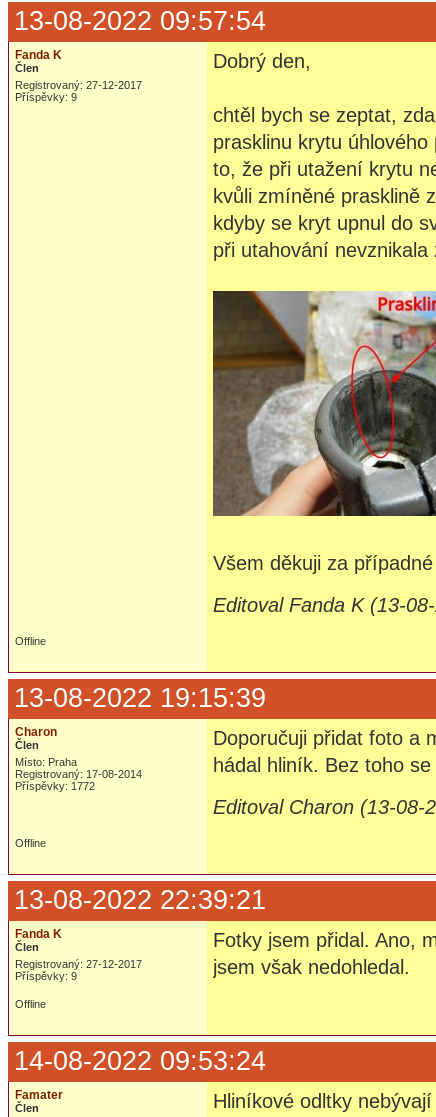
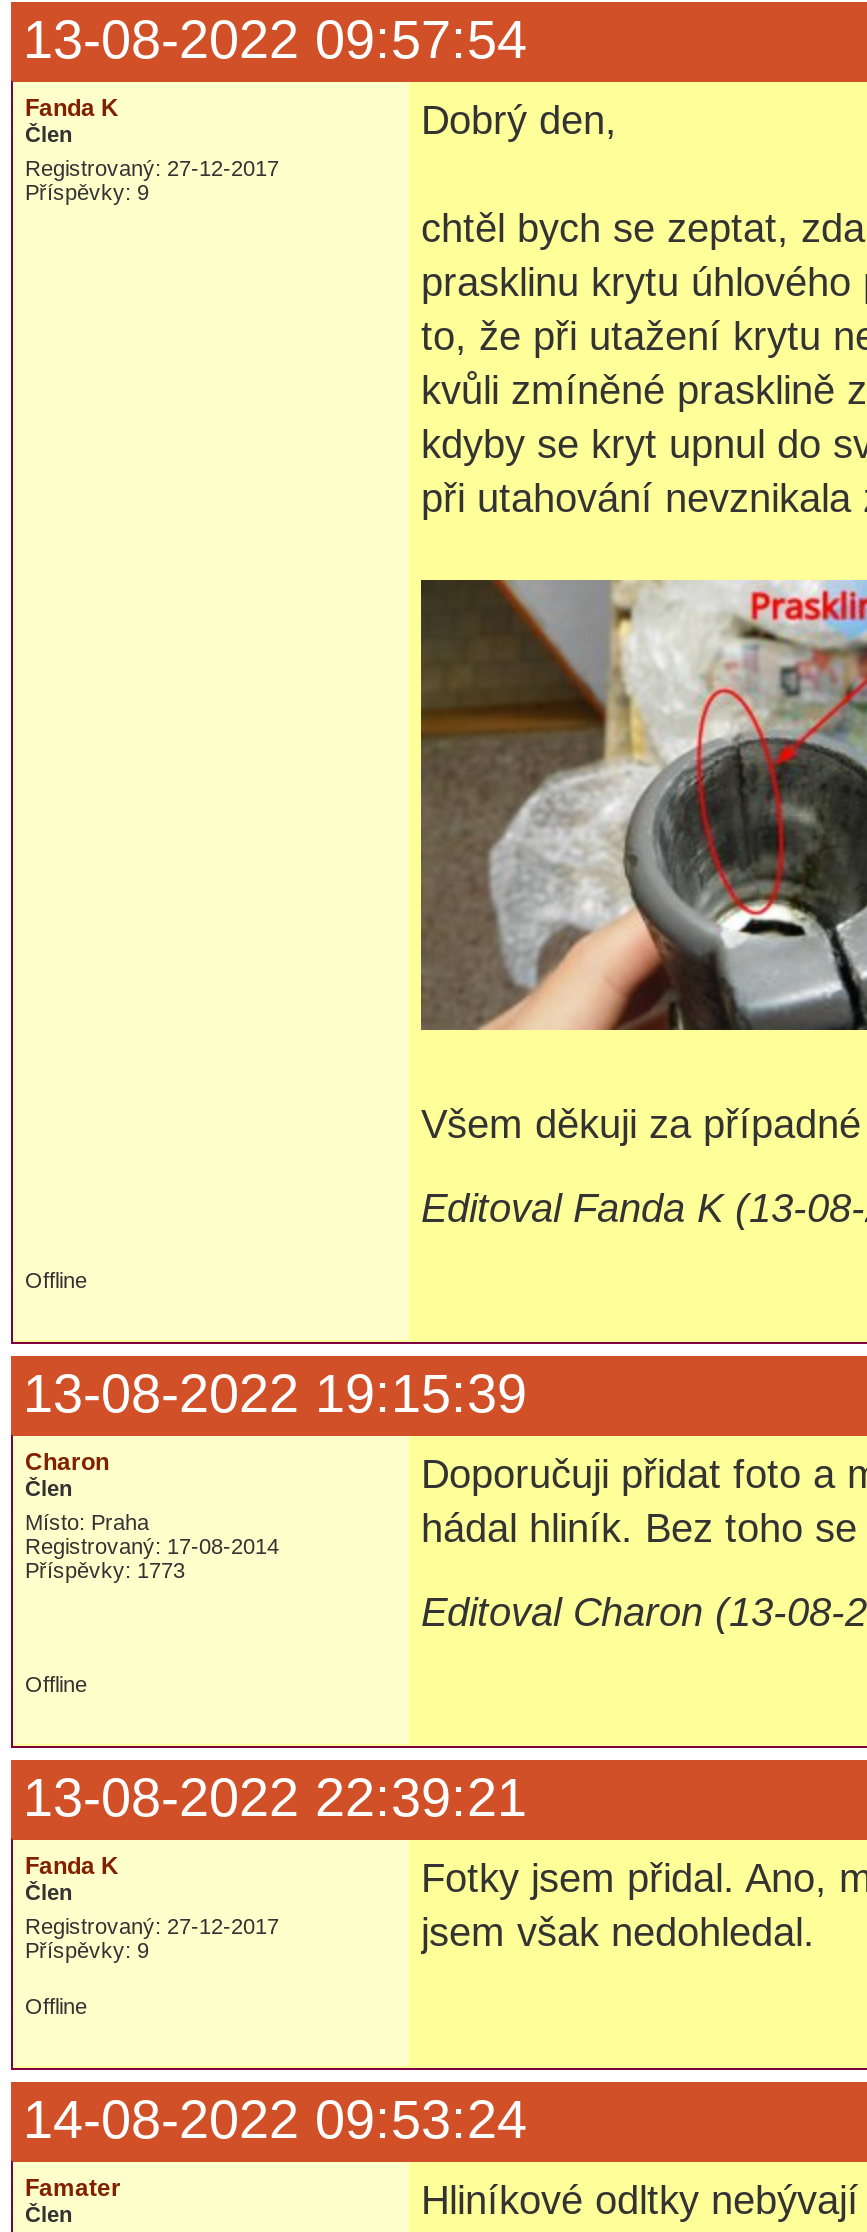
- Příspěvky: 1772
+ Příspěvky: 1773
